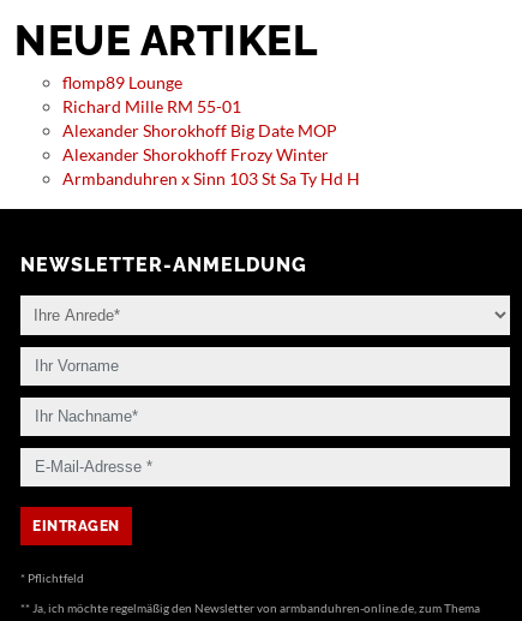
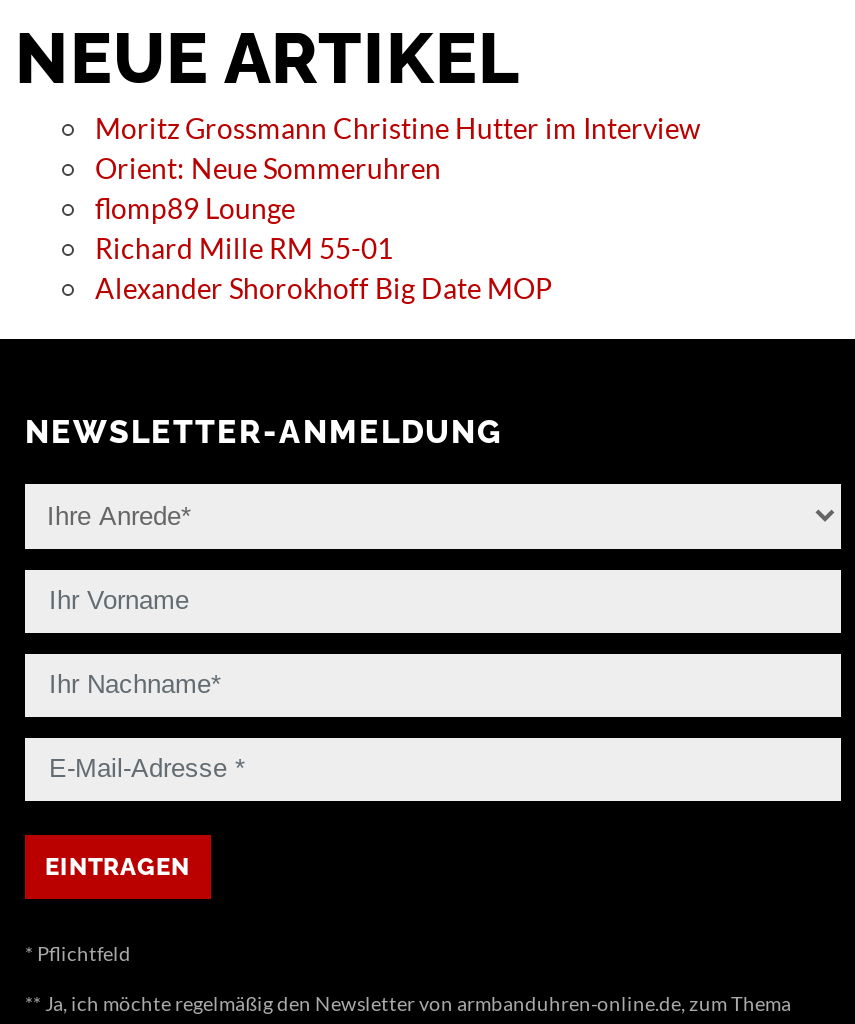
+ Moritz Grossmann Christine Hutter im Interview
+ Orient: Neue Sommeruhren

moved down: flomp89 Lounge | Richard Mille RM 55-01 | Alexander Shorokhoff Big Date MOP

- Alexander Shorokhoff Frozy Winter
- Armbanduhren x Sinn 103 St Sa Ty Hd H
